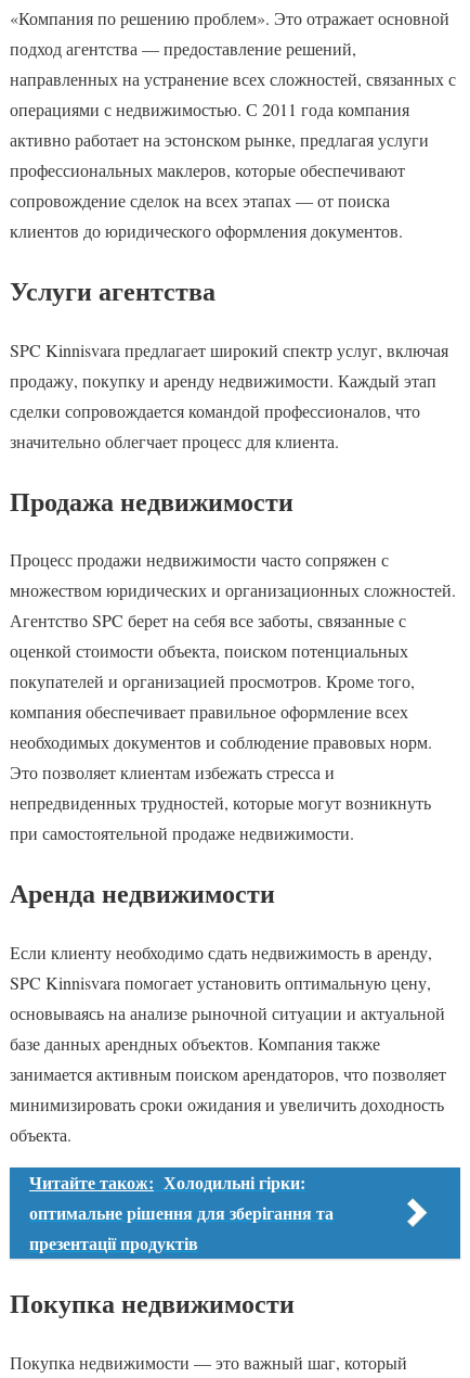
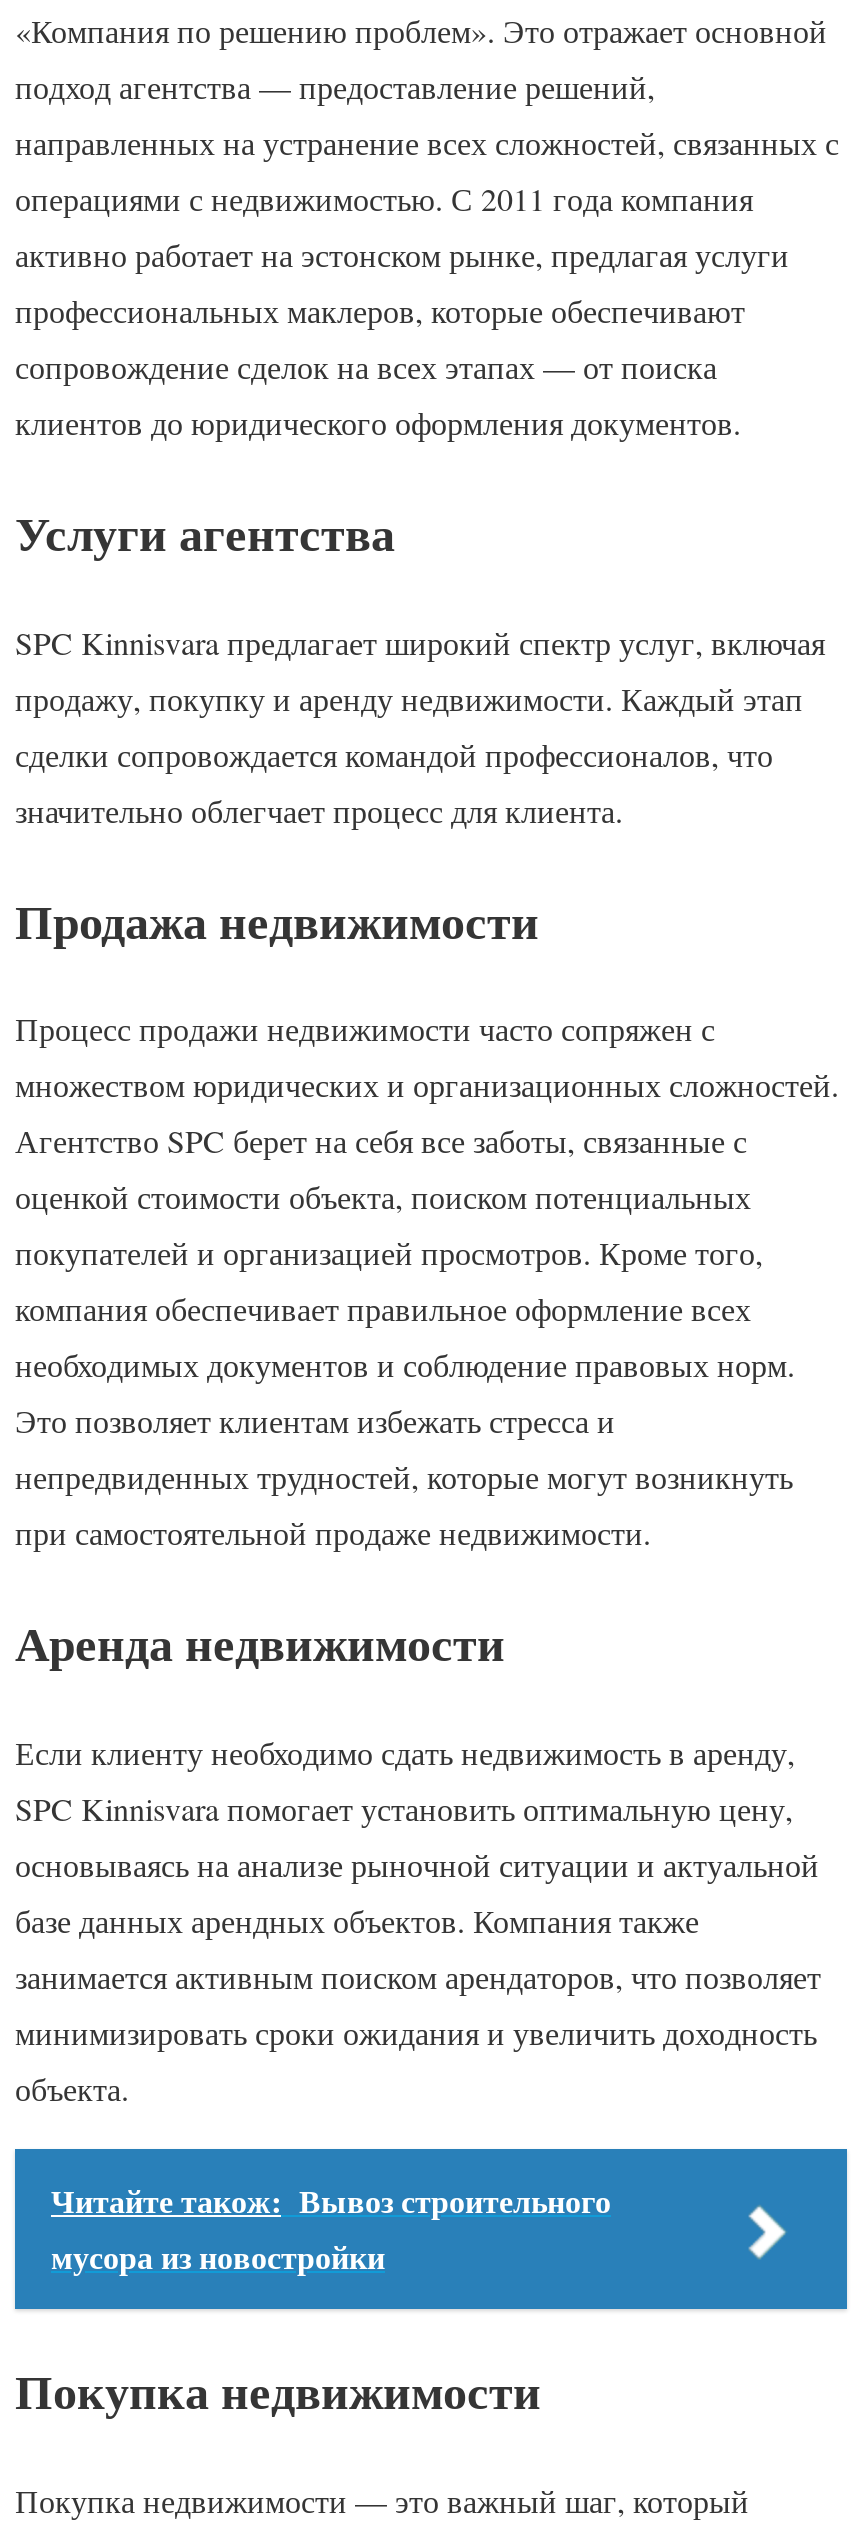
- Читайте також: Холодильні гірки:
- оптимальне рішення для зберігання та
- презентації продуктів
+ Читайте також: Вывоз строительного
+ мусора из новостройки
